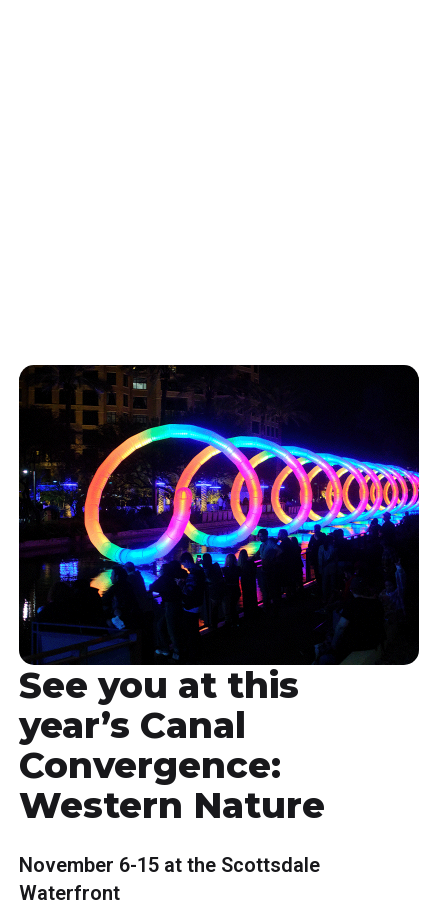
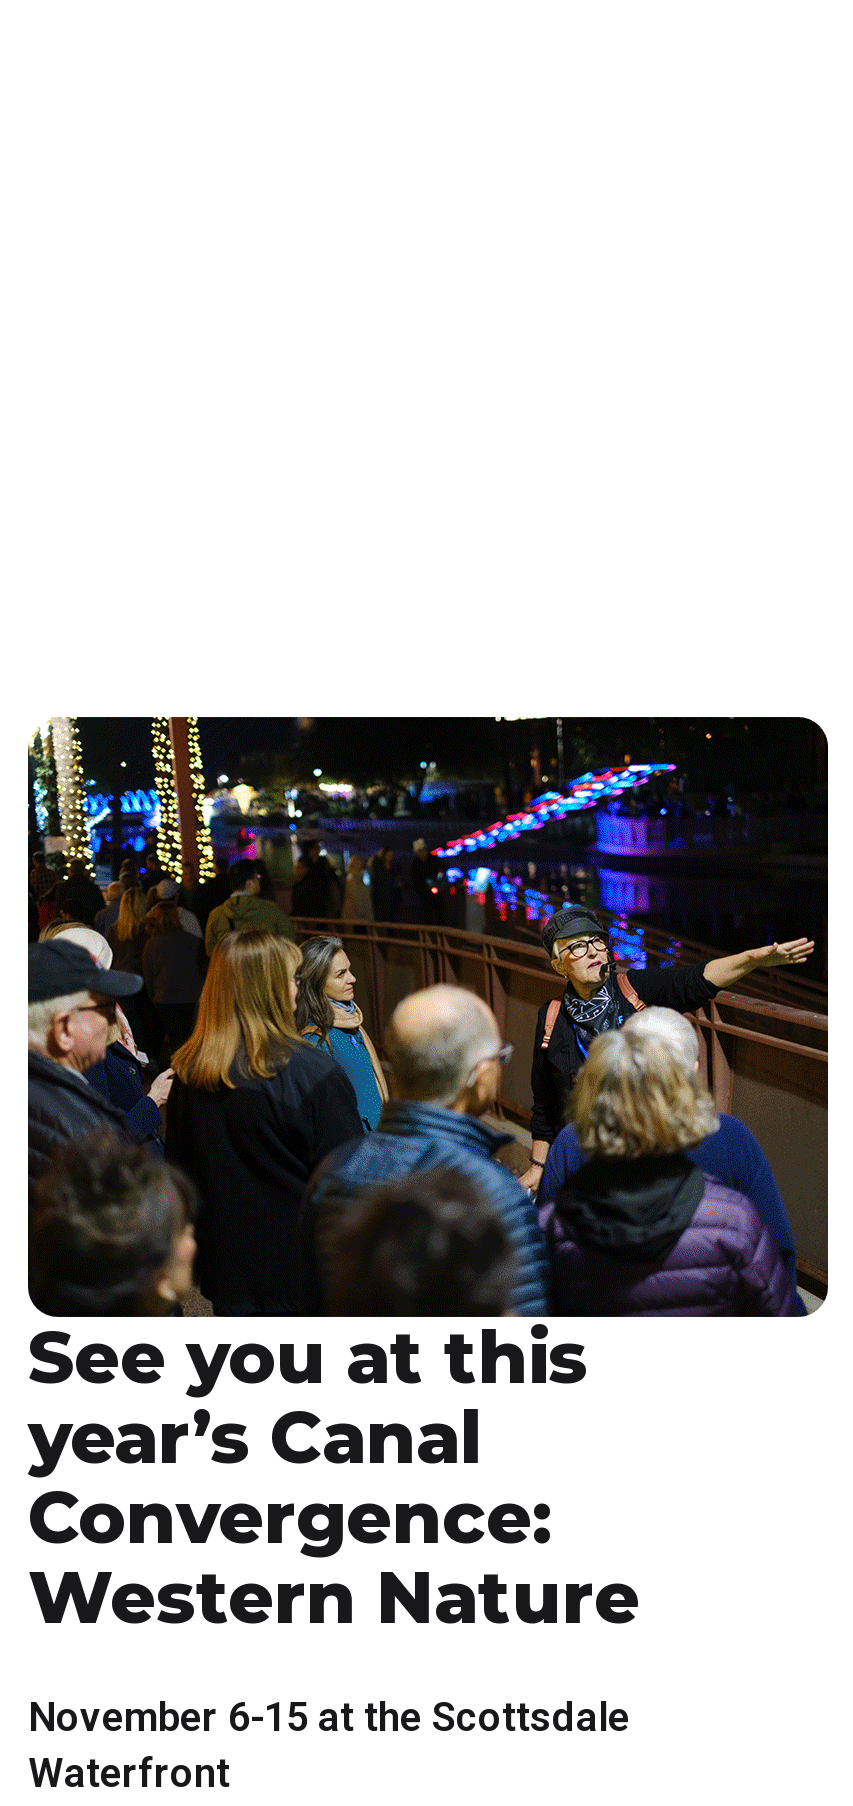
- [image]
+ [image]
